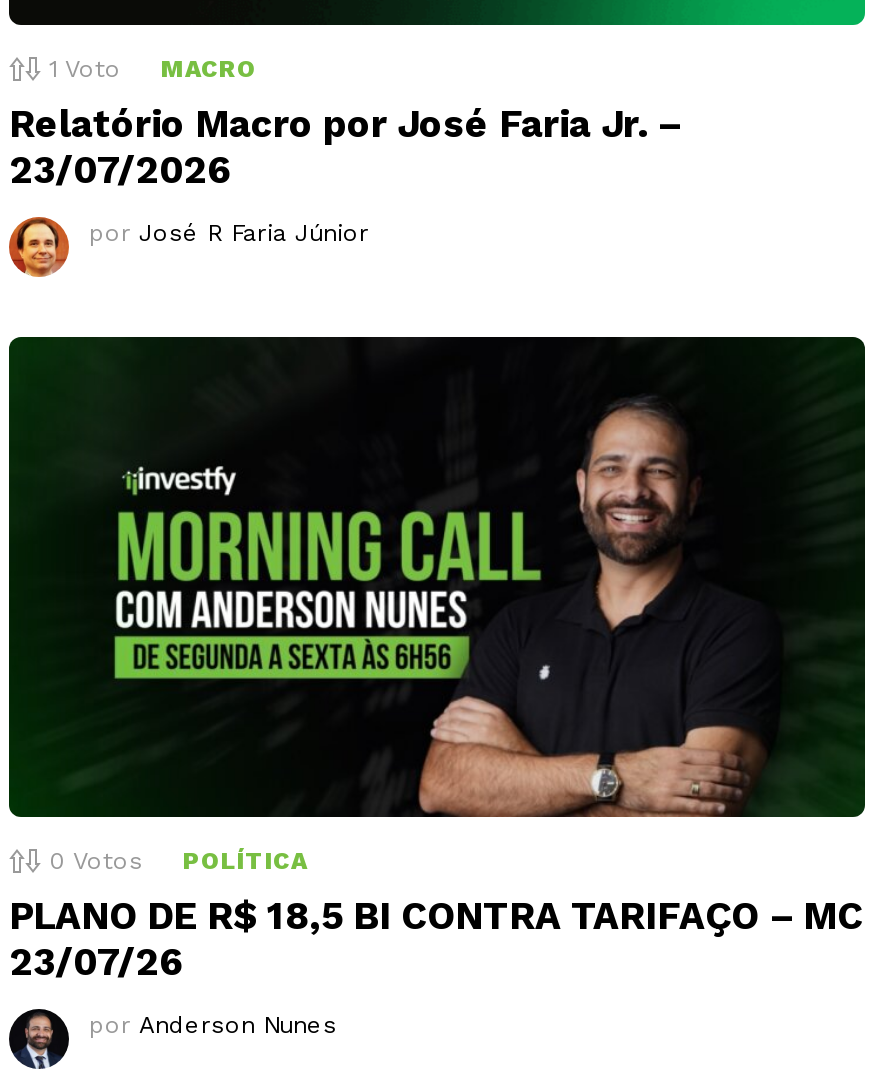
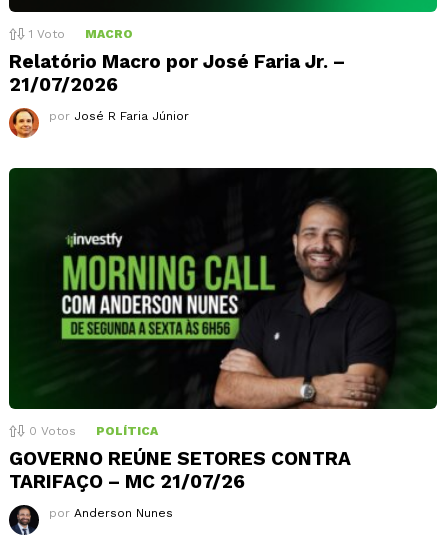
- 23/07/2026
+ 21/07/2026

- PLANO DE R$ 18,5 BI CONTRA TARIFAÇO – MC
- 23/07/26
+ GOVERNO REÚNE SETORES CONTRA
+ TARIFAÇO – MC 21/07/26
